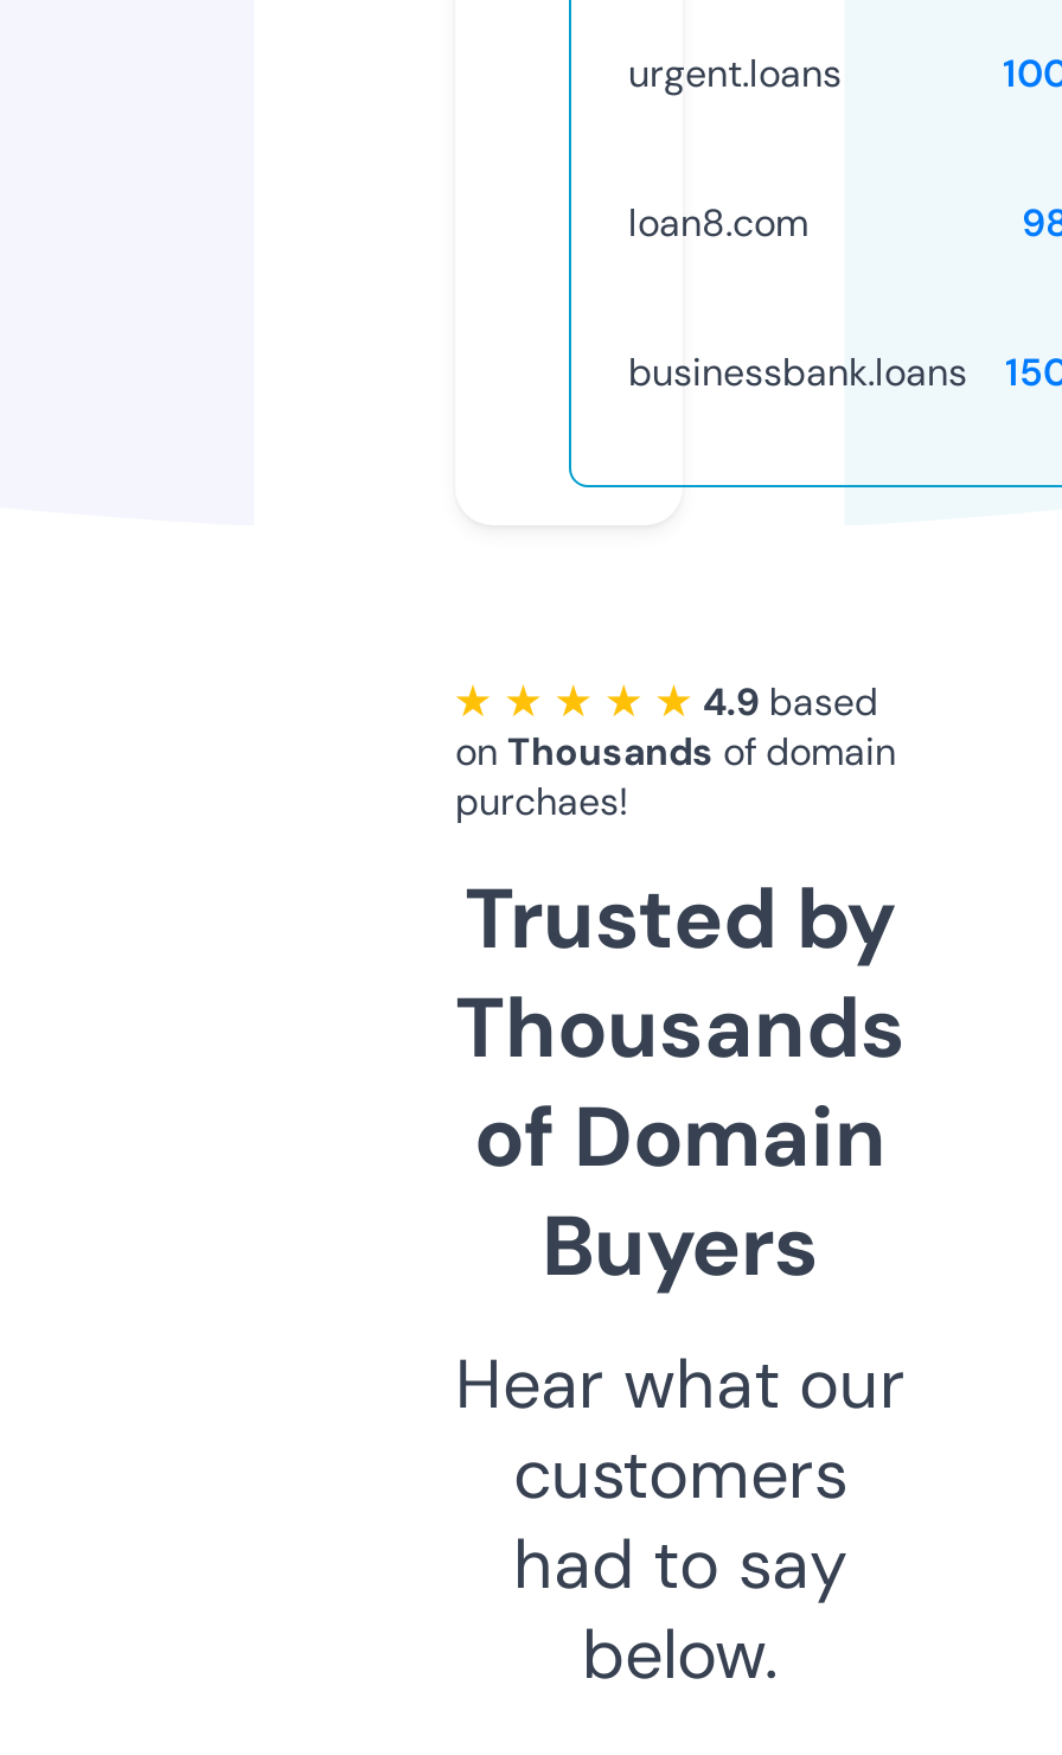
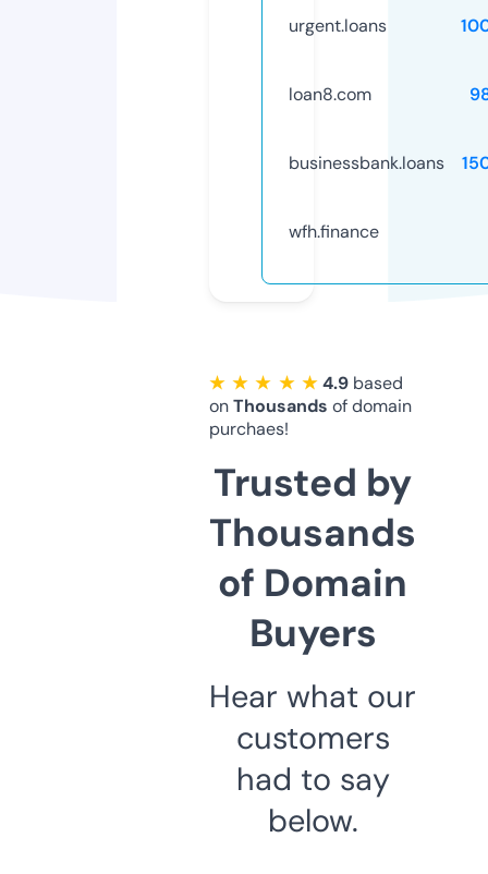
+ wfh.finance
